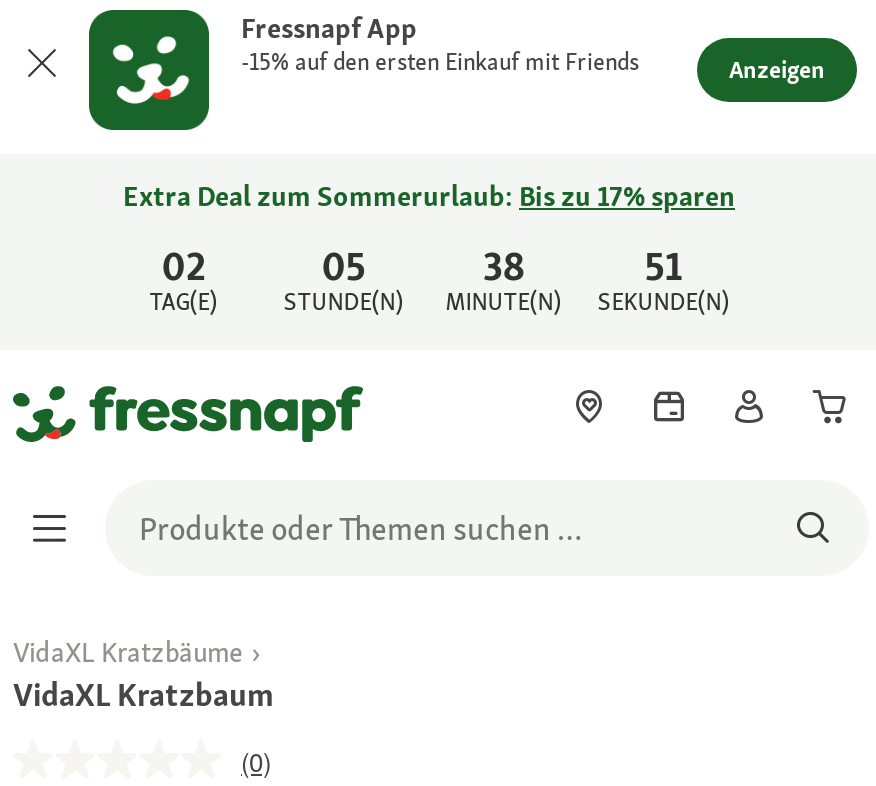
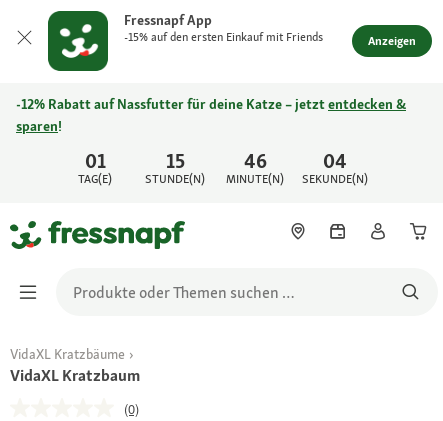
- Extra Deal zum Sommerurlaub: Bis zu 17% sparen
+ -12% Rabatt auf Nassfutter für deine Katze – jetzt entdecken &
+ sparen!

- 02
+ 01

- 05
+ 15

- 38
+ 46

- 51
+ 04
